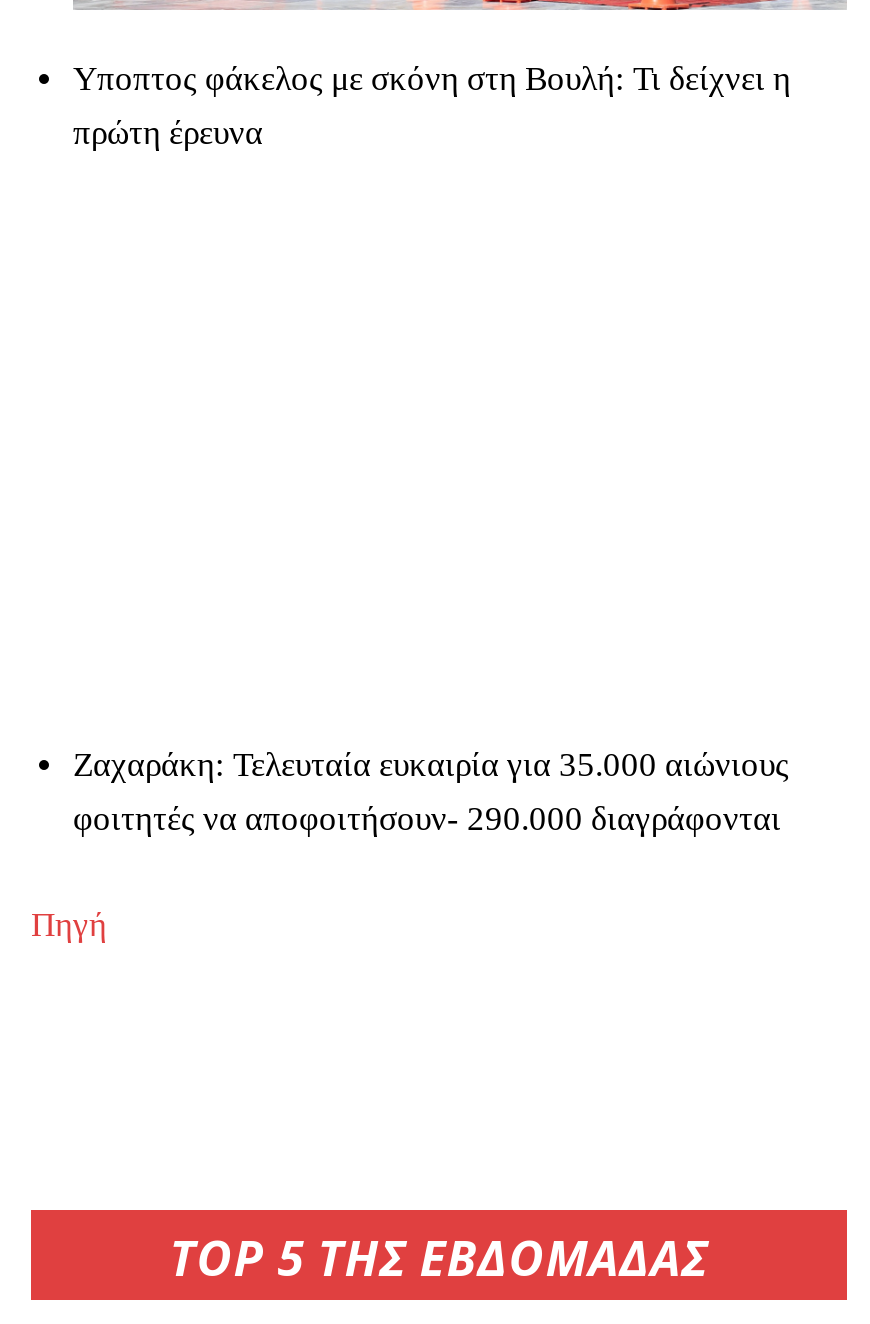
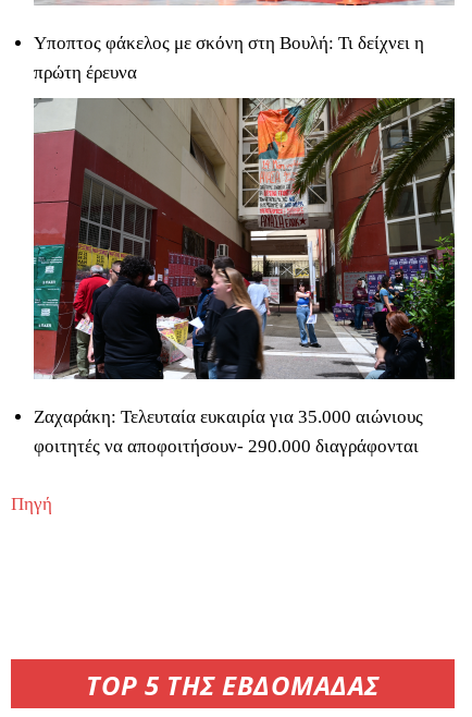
+ [image]
